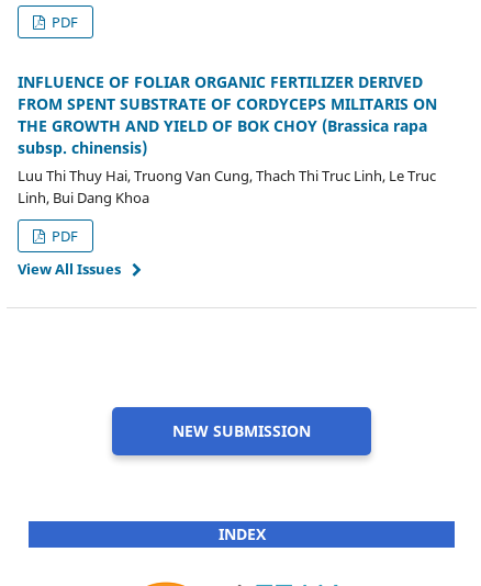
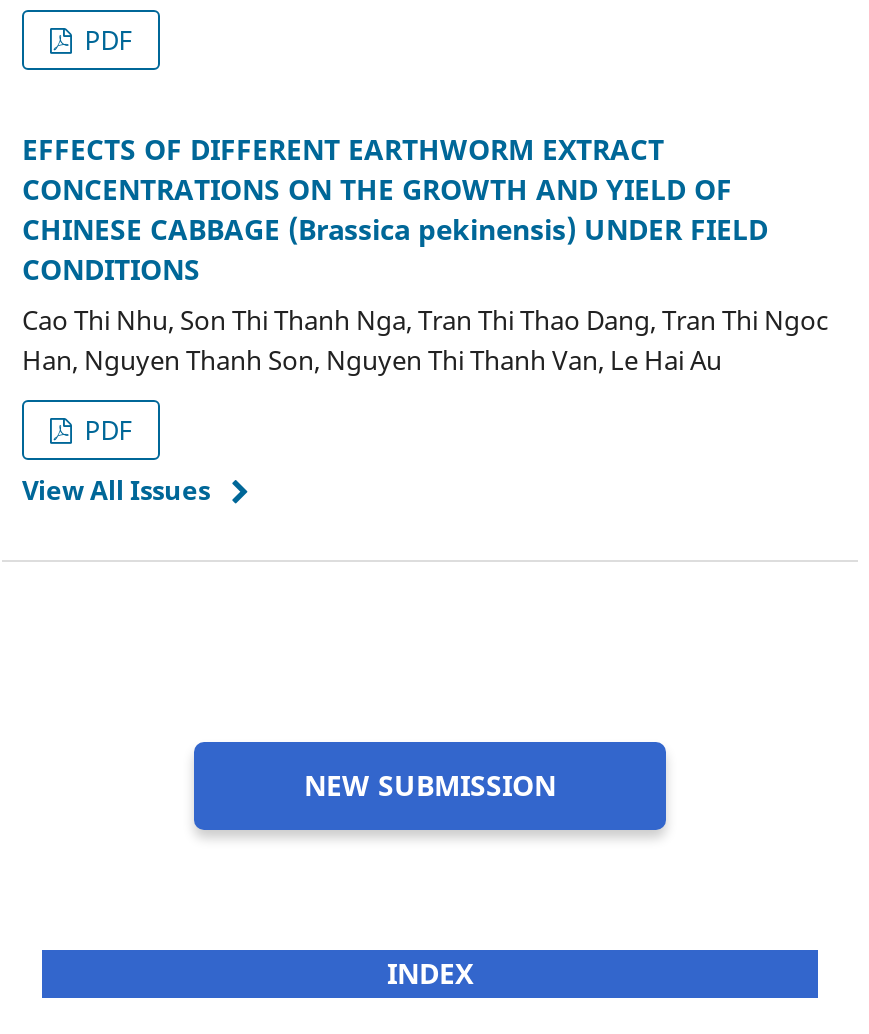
- INFLUENCE OF FOLIAR ORGANIC FERTILIZER DERIVED
- FROM SPENT SUBSTRATE OF CORDYCEPS MILITARIS ON
- THE GROWTH AND YIELD OF BOK CHOY (Brassica rapa
- subsp. chinensis)
- Luu Thi Thuy Hai, Truong Van Cung, Thach Thi Truc Linh, Le Truc
- Linh, Bui Dang Khoa
+ EFFECTS OF DIFFERENT EARTHWORM EXTRACT
+ CONCENTRATIONS ON THE GROWTH AND YIELD OF
+ CHINESE CABBAGE (Brassica pekinensis) UNDER FIELD
+ CONDITIONS
+ Cao Thi Nhu, Son Thi Thanh Nga, Tran Thi Thao Dang, Tran Thi Ngoc
+ Han, Nguyen Thanh Son, Nguyen Thi Thanh Van, Le Hai Au
